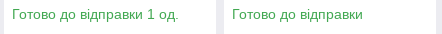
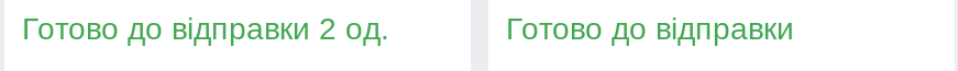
- Готово до відправки 1 од.
+ Готово до відправки 2 од.
